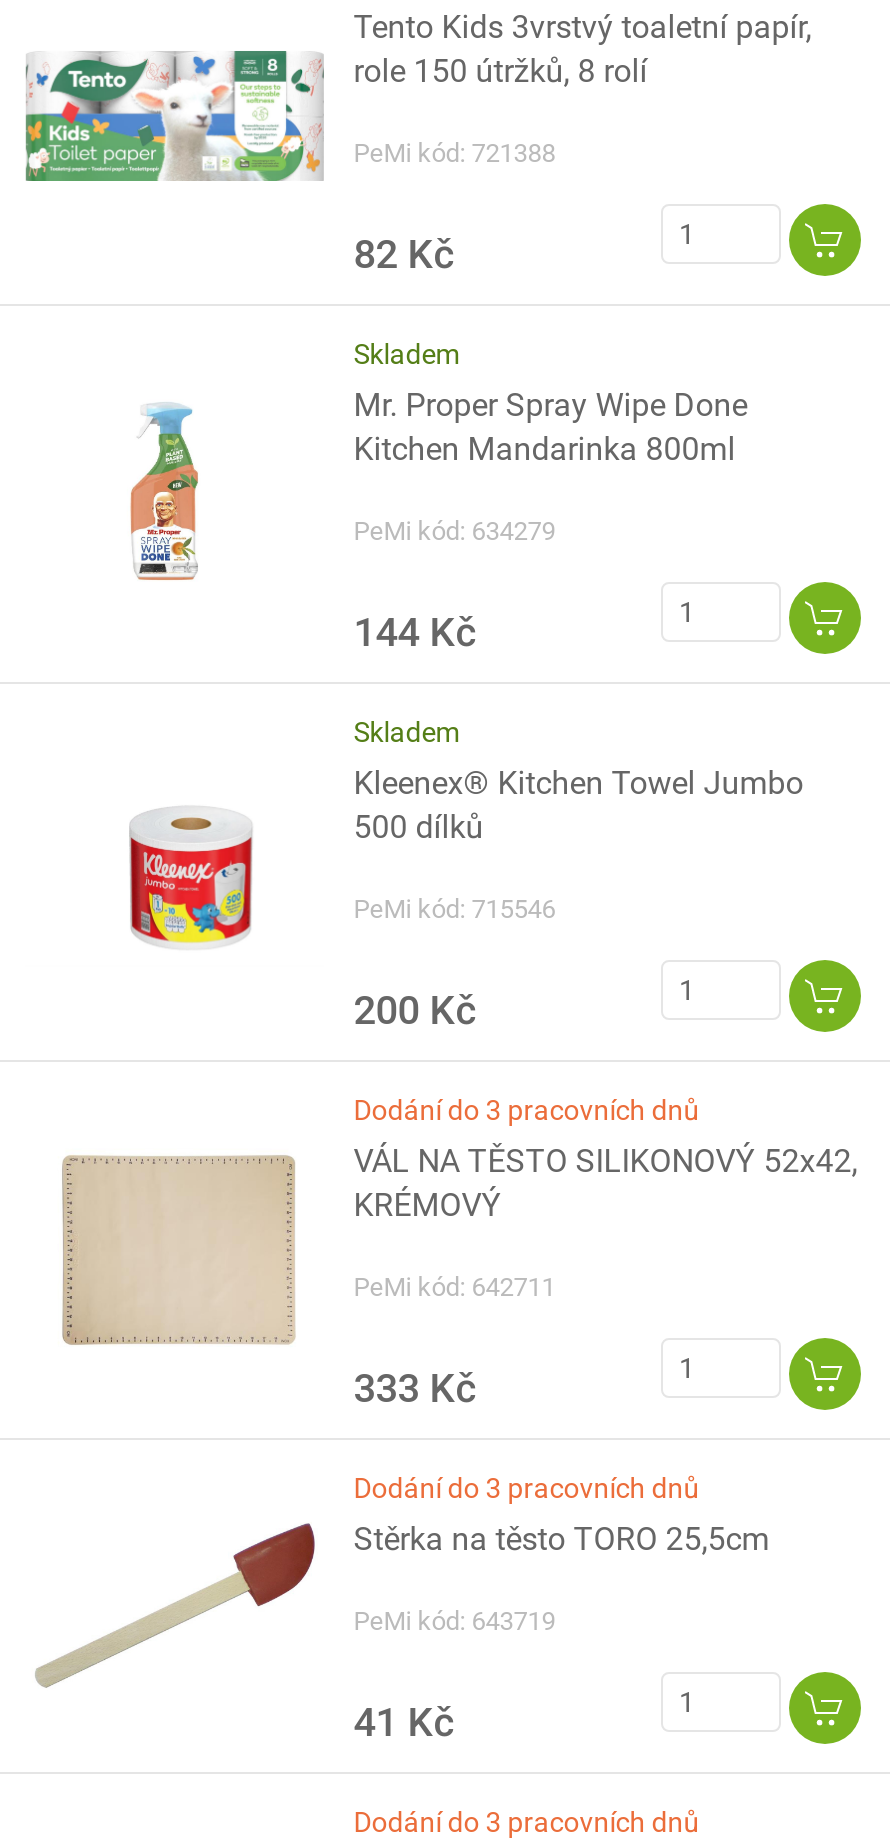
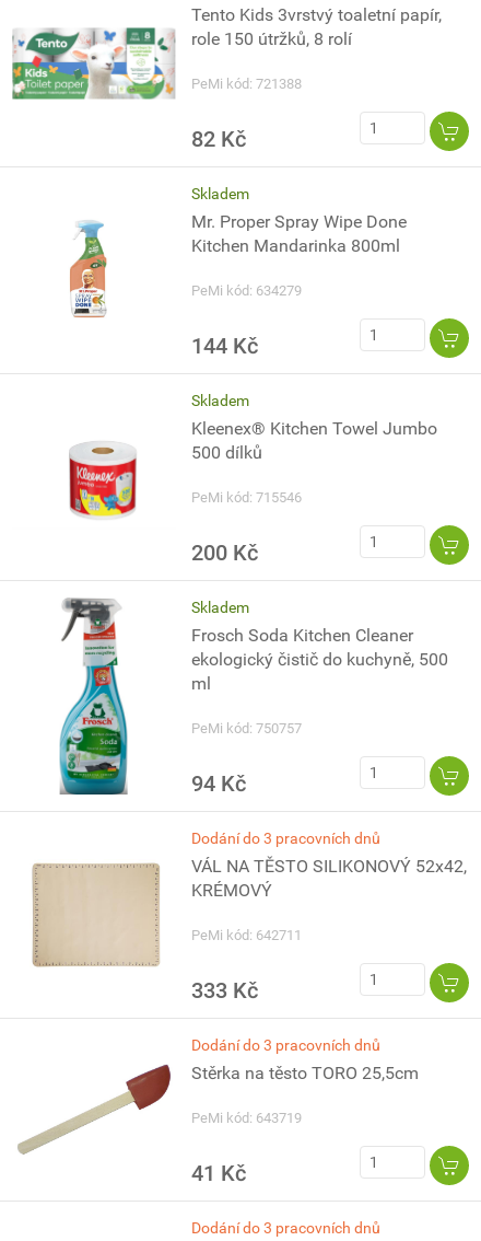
+ [image]

+ Skladem
+ Frosch Soda Kitchen Cleaner
+ ekologický čistič do kuchyně, 500
+ ml
+ PeMi kód: 750757
+ 94 Kč
